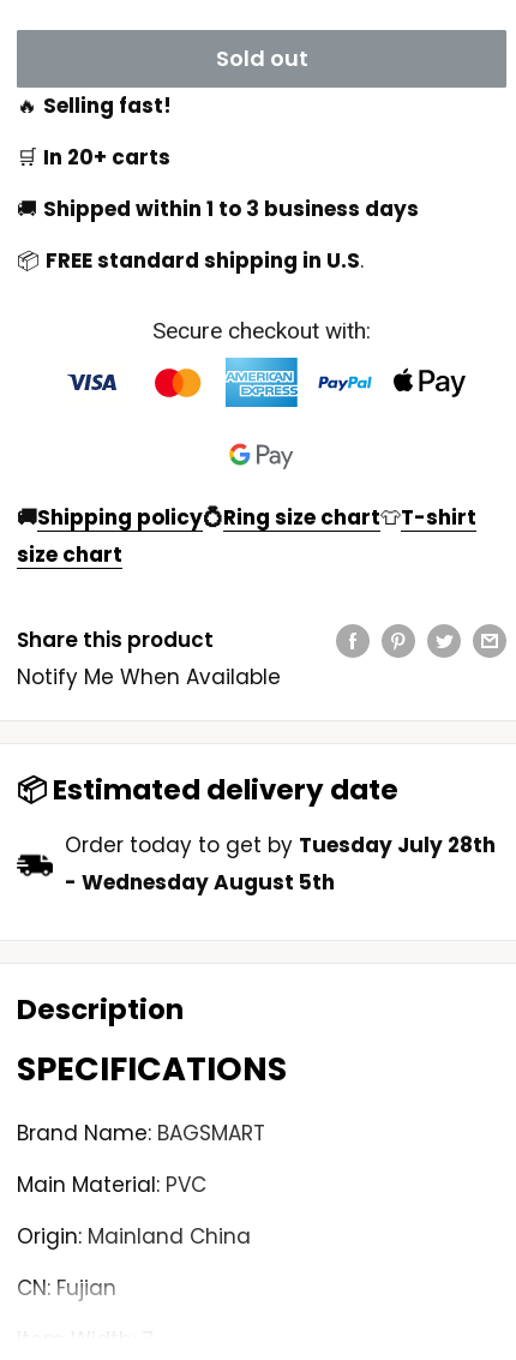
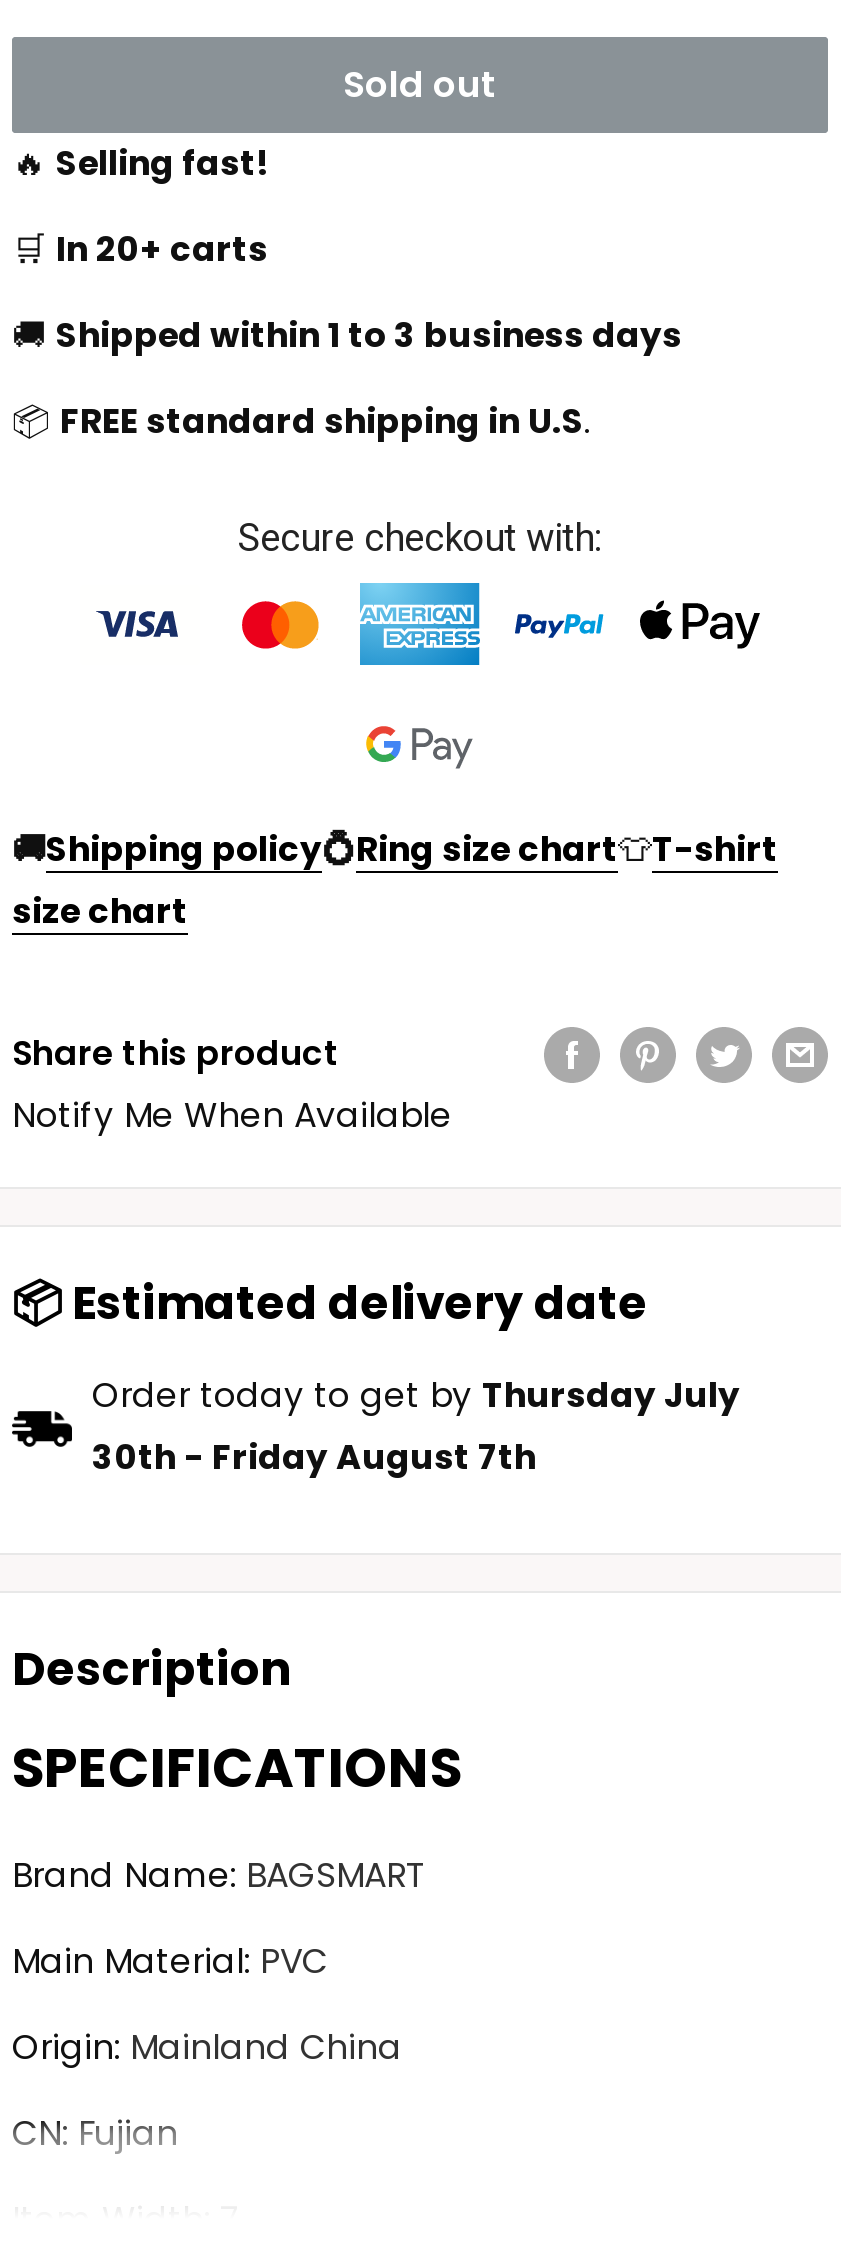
- Order today to get by Tuesday July 28th
- - Wednesday August 5th
+ Order today to get by Thursday July
+ 30th - Friday August 7th
